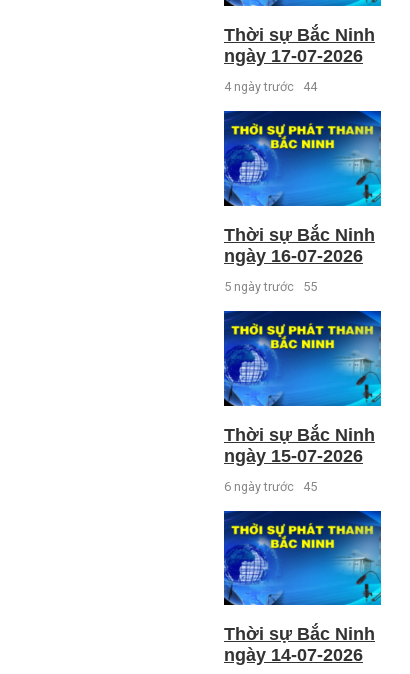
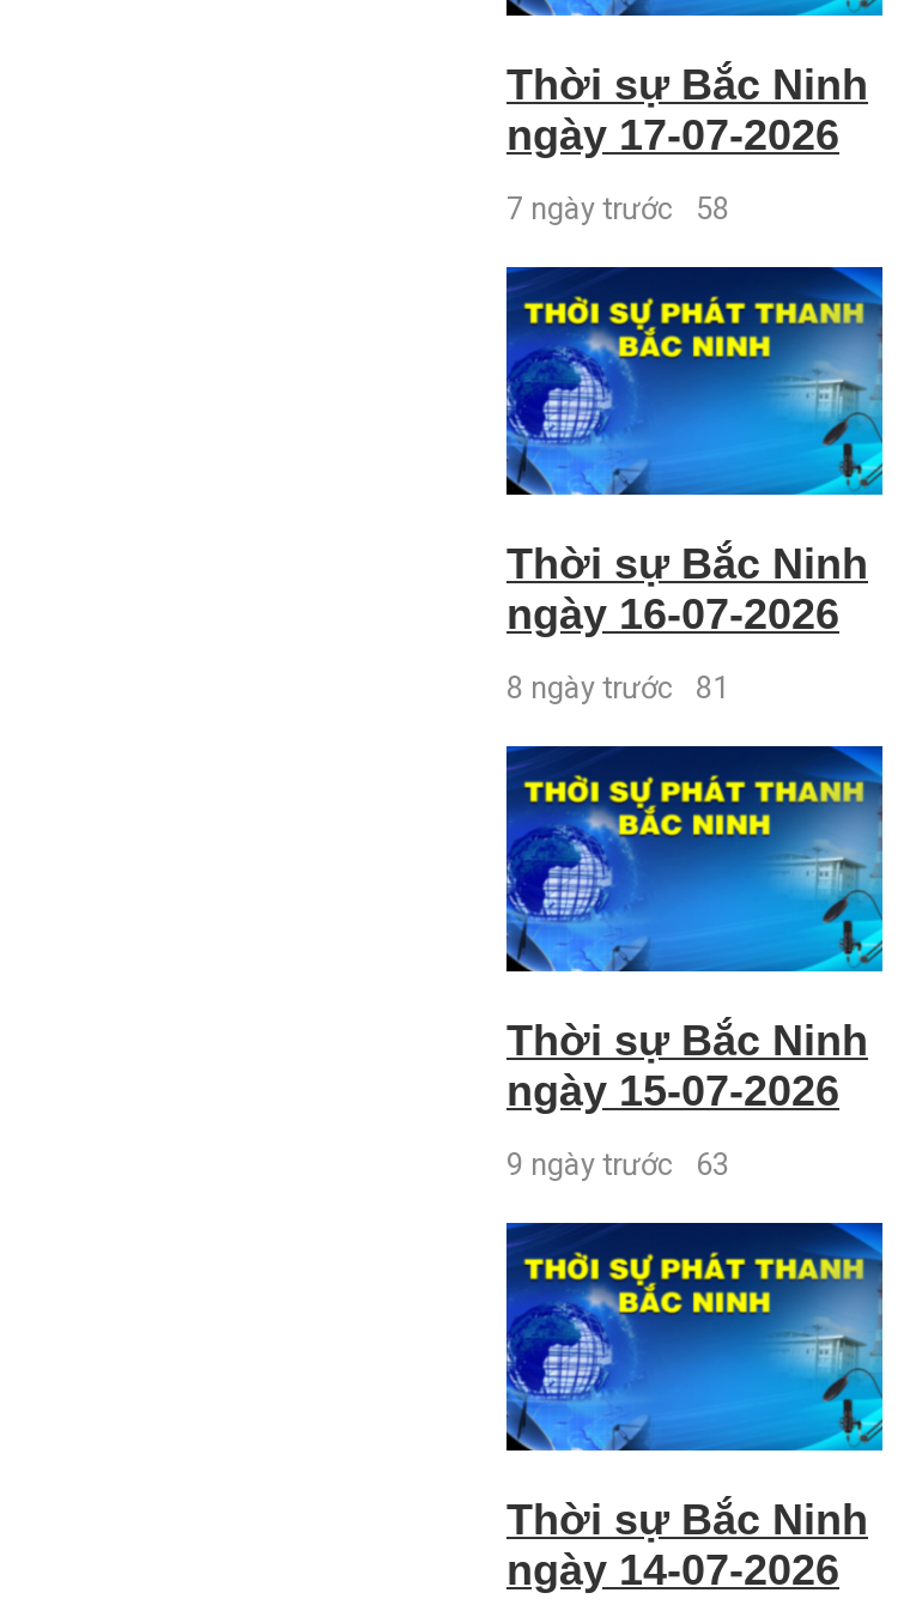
- 4 ngày trước 44
+ 7 ngày trước 58

- 5 ngày trước 55
+ 8 ngày trước 81

- 6 ngày trước 45
+ 9 ngày trước 63
